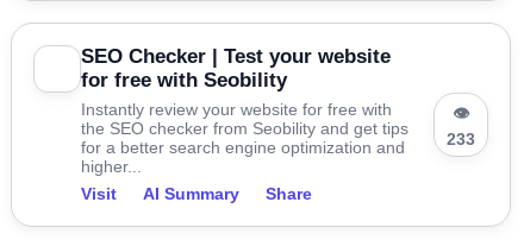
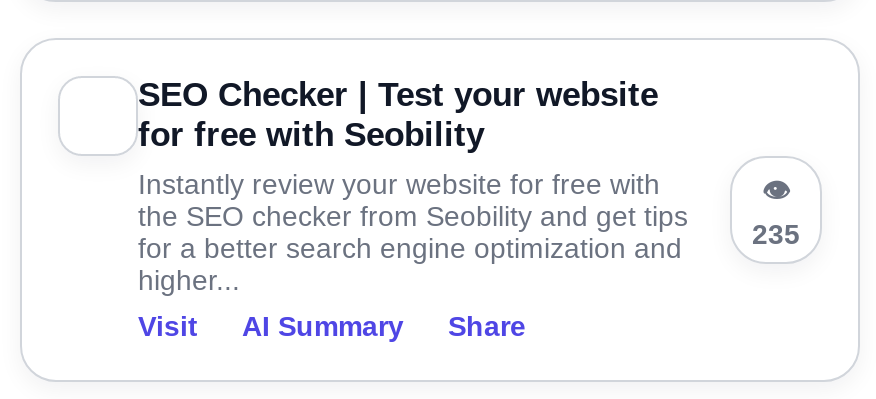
- 233
+ 235
